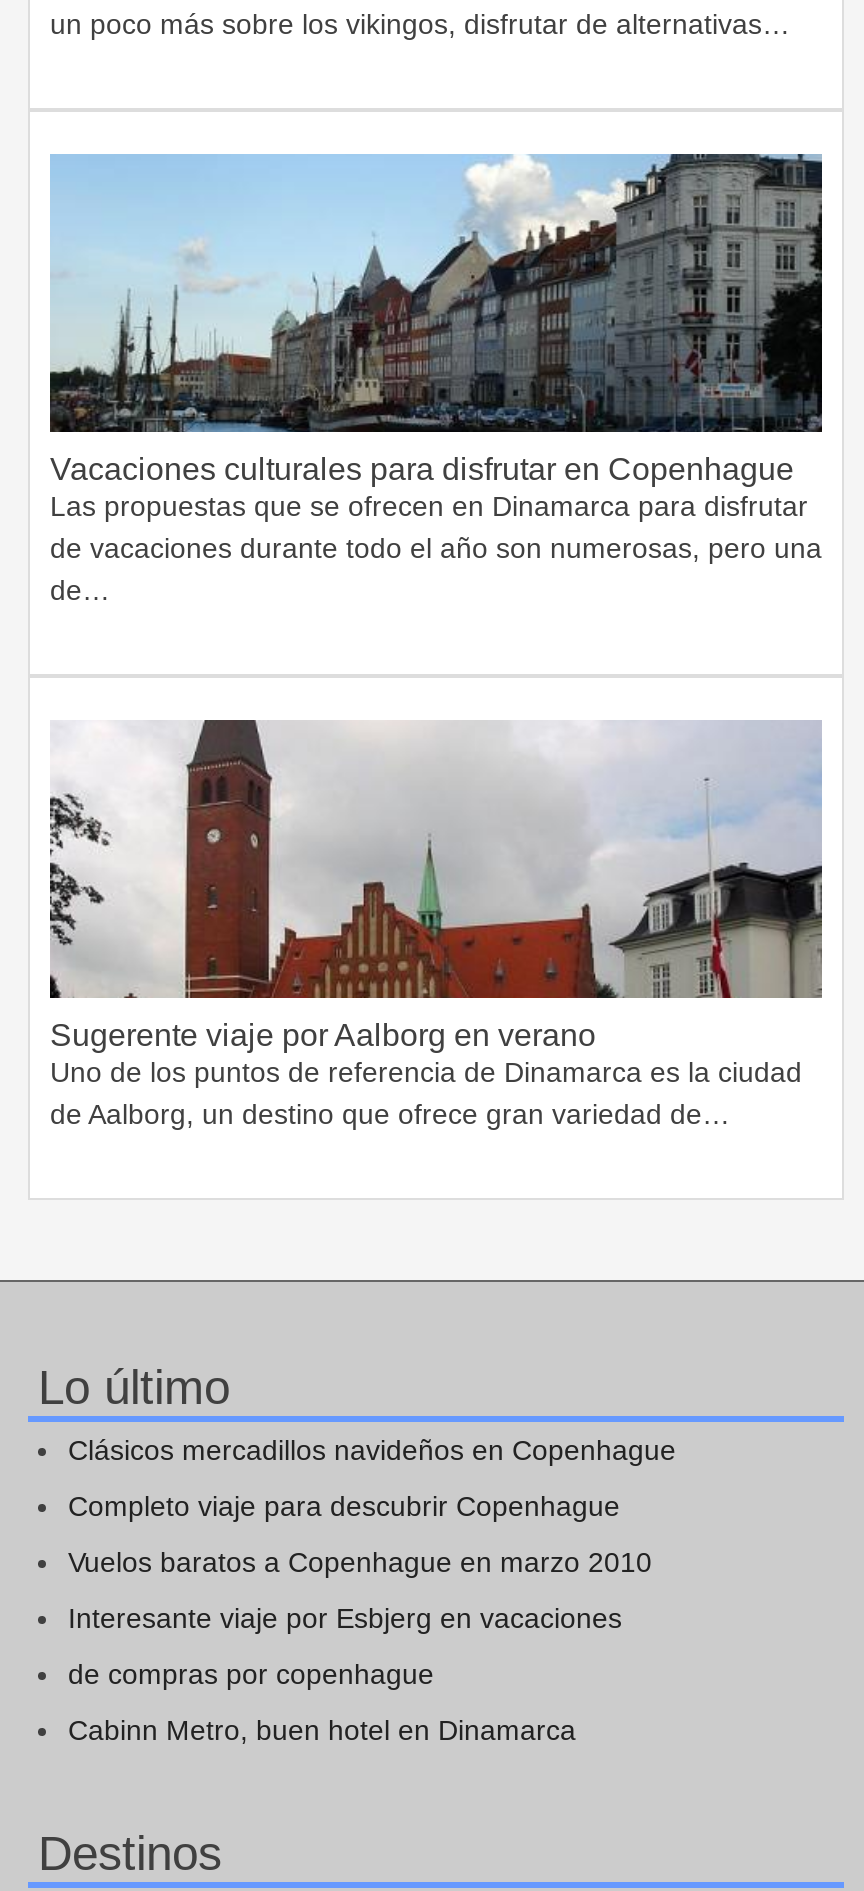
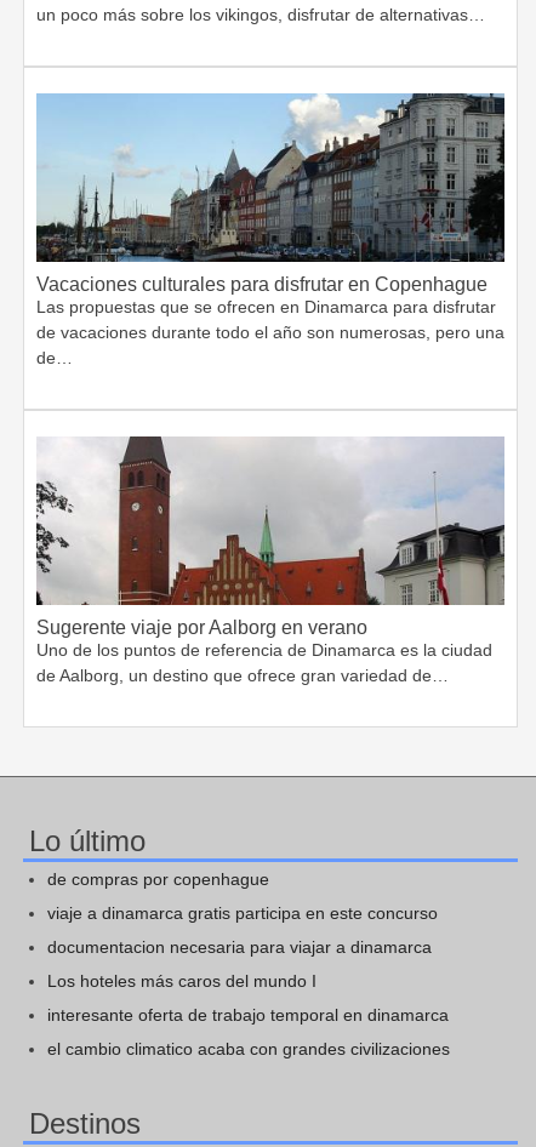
- Clásicos mercadillos navideños en Copenhague
- Completo viaje para descubrir Copenhague
- Vuelos baratos a Copenhague en marzo 2010
- Interesante viaje por Esbjerg en vacaciones

moved up: de compras por copenhague

- Cabinn Metro, buen hotel en Dinamarca
+ viaje a dinamarca gratis participa en este concurso
+ documentacion necesaria para viajar a dinamarca
+ Los hoteles más caros del mundo I
+ interesante oferta de trabajo temporal en dinamarca
+ el cambio climatico acaba con grandes civilizaciones
